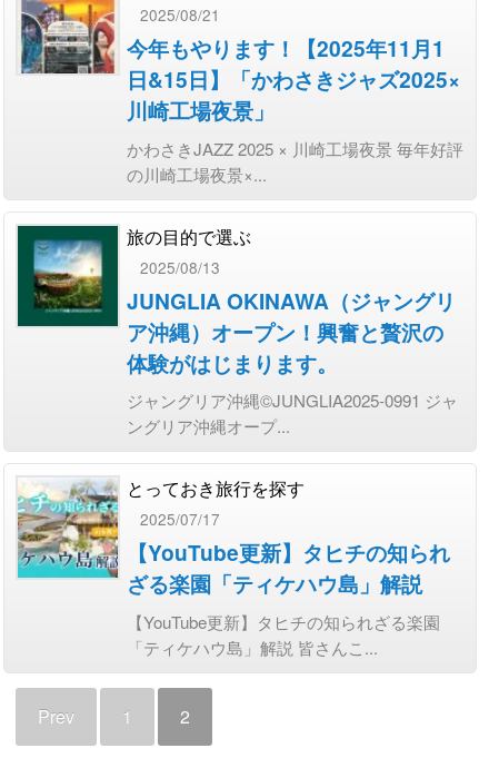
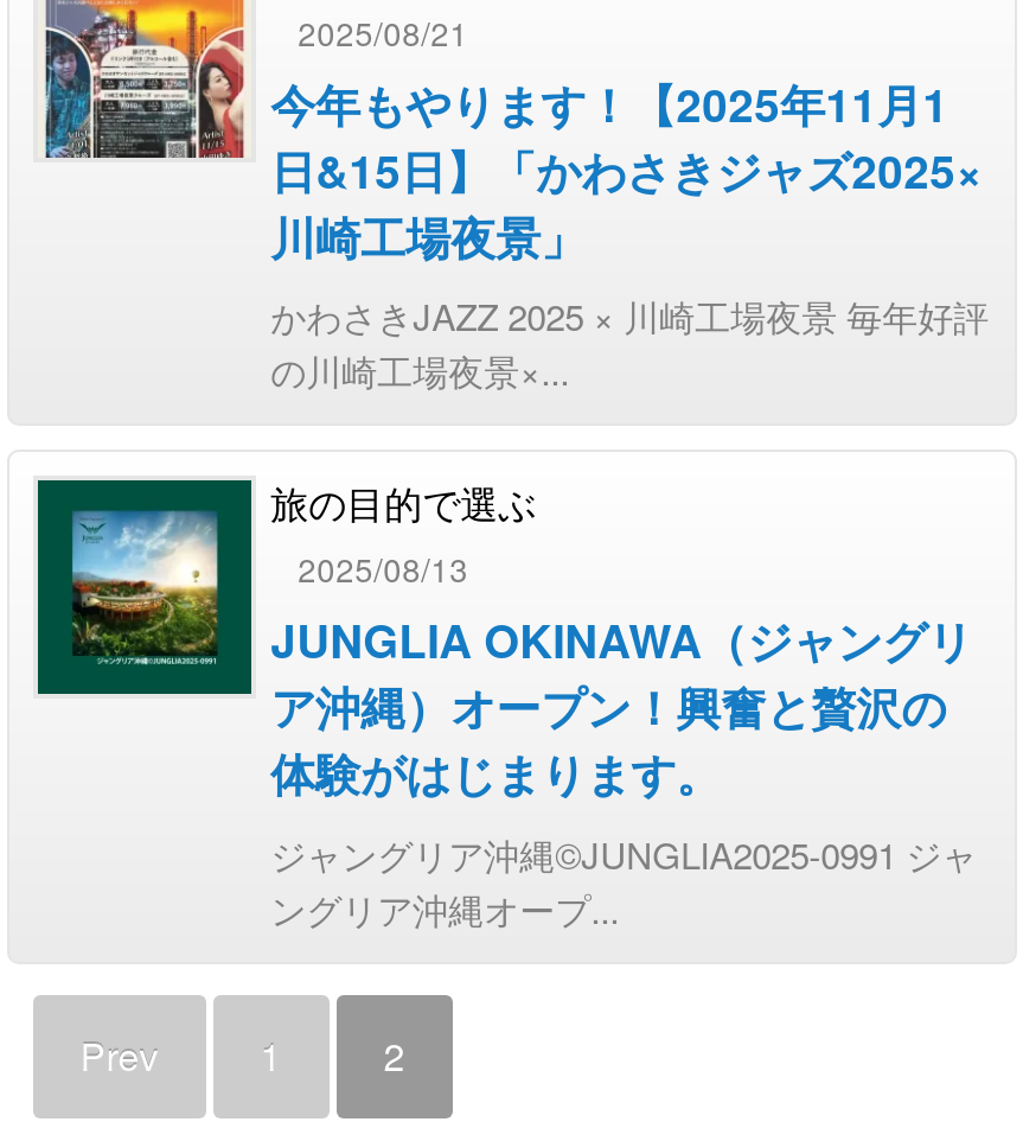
- [image]
- とっておき旅行を探す
- 2025/07/17
- 【YouTube更新】タヒチの知られ
- ざる楽園「ティケハウ島」解説
- 【YouTube更新】タヒチの知られざる楽園
- 「ティケハウ島」解説 皆さんこ...
